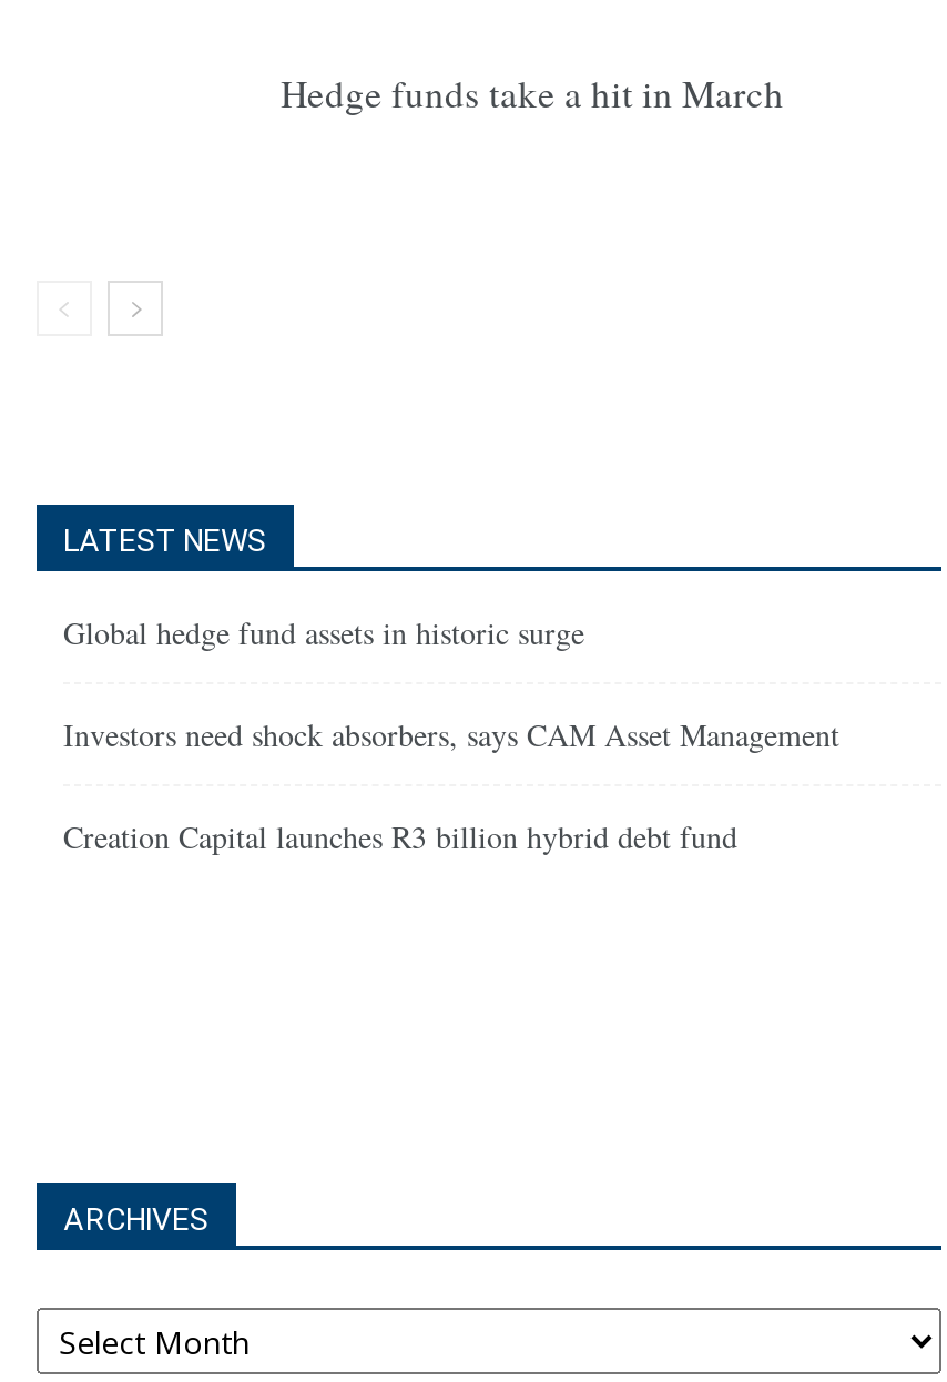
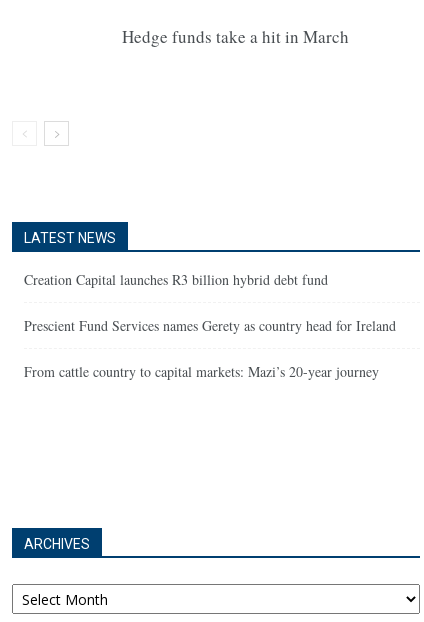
- Global hedge fund assets in historic surge
- Investors need shock absorbers, says CAM Asset Management

moved up: Creation Capital launches R3 billion hybrid debt fund

+ Prescient Fund Services names Gerety as country head for Ireland
+ From cattle country to capital markets: Mazi’s 20-year journey
